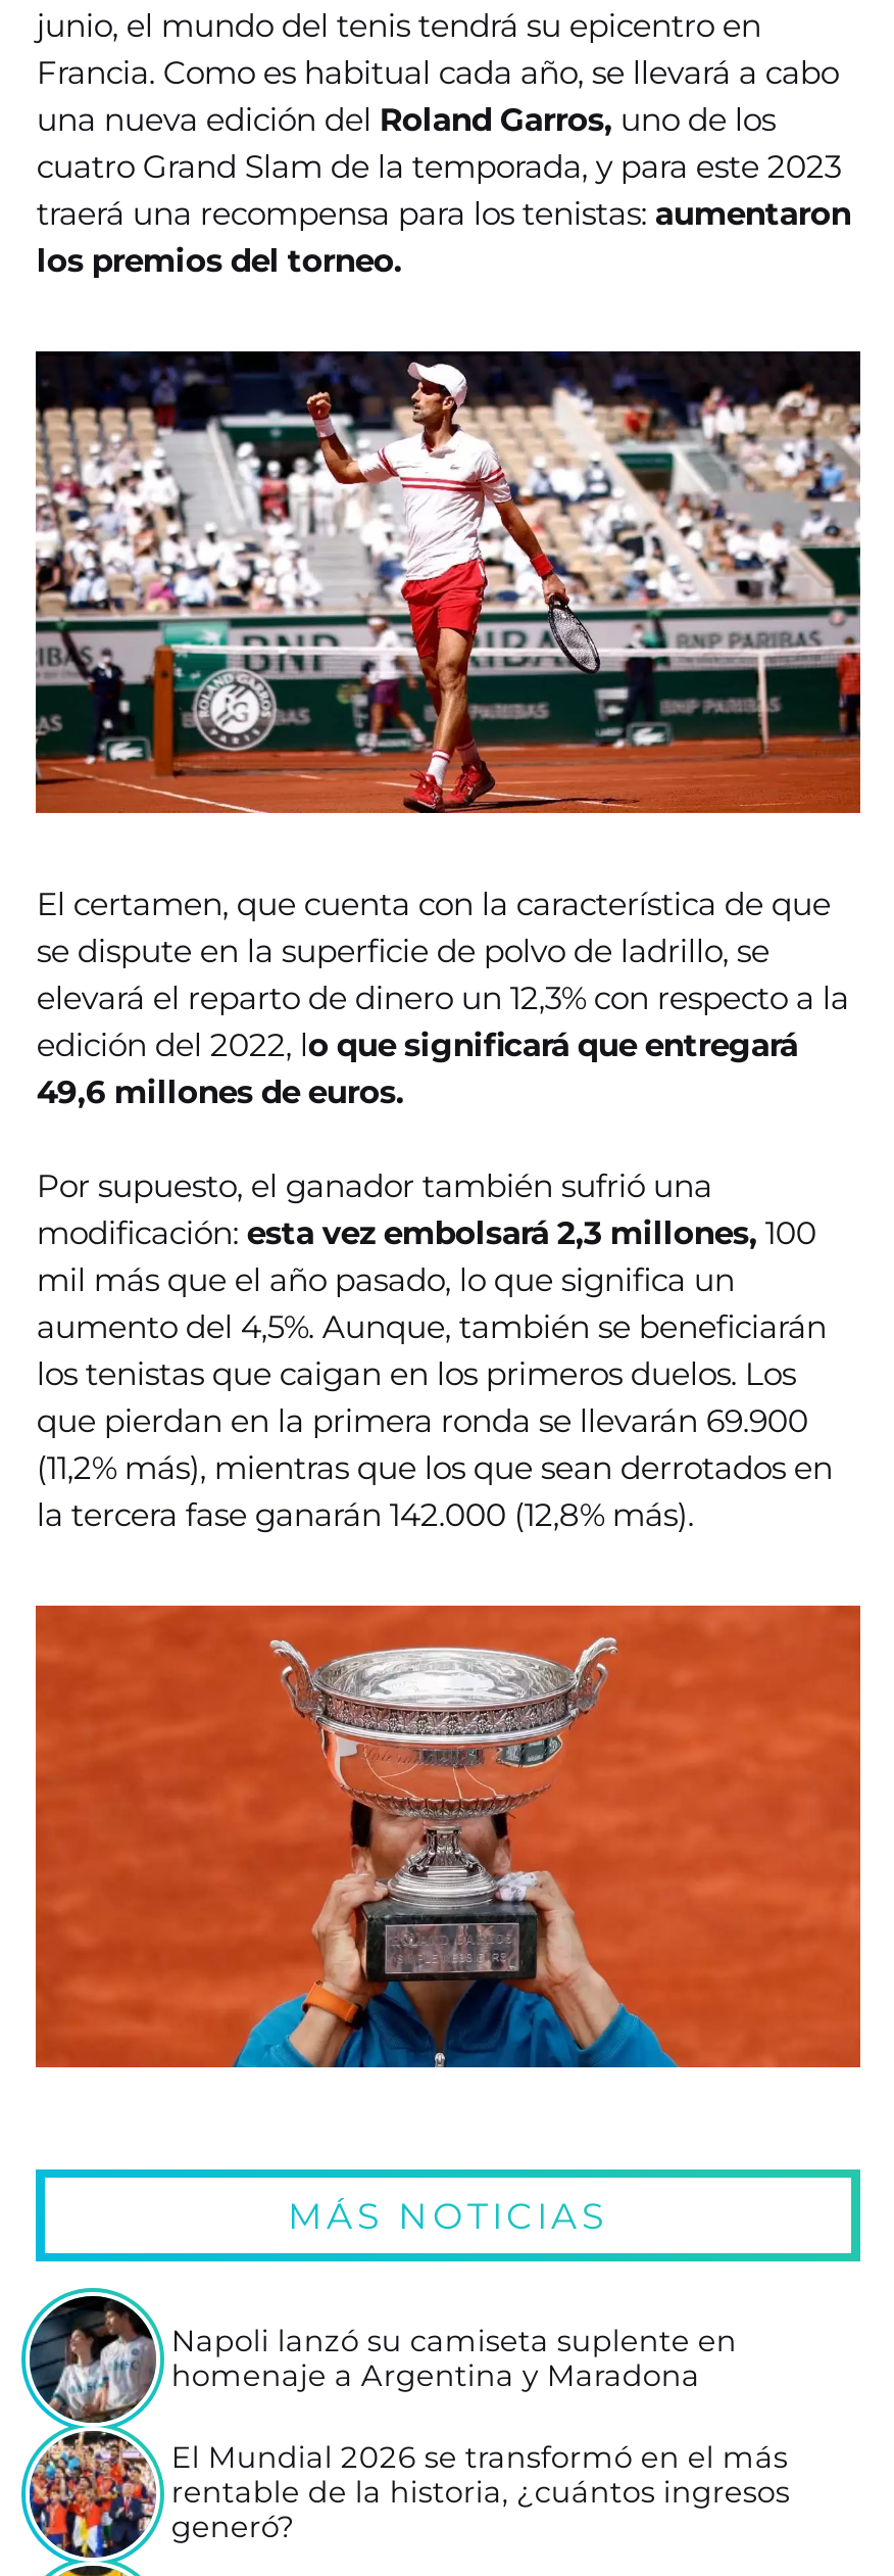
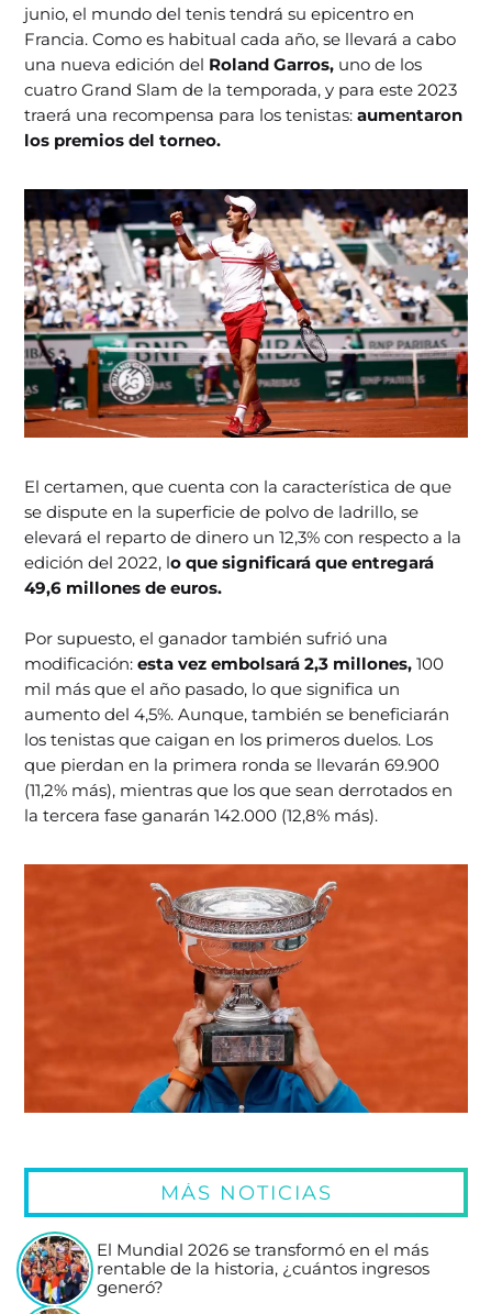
- [image]
- Napoli lanzó su camiseta suplente en
- homenaje a Argentina y Maradona
